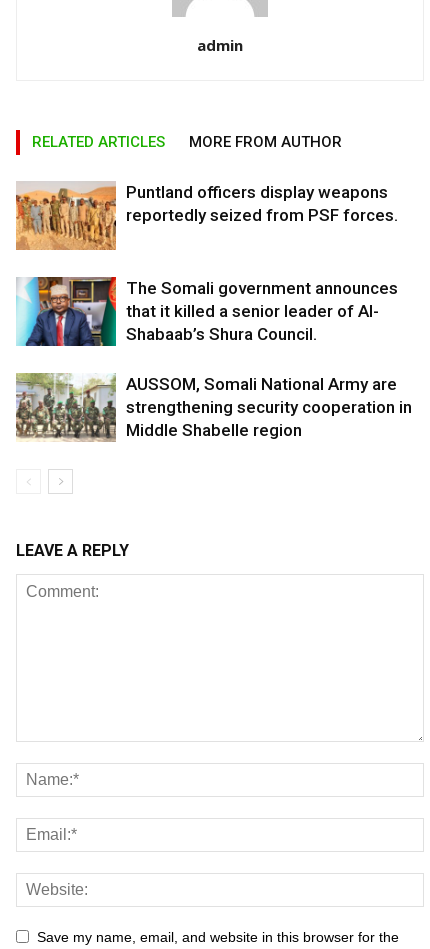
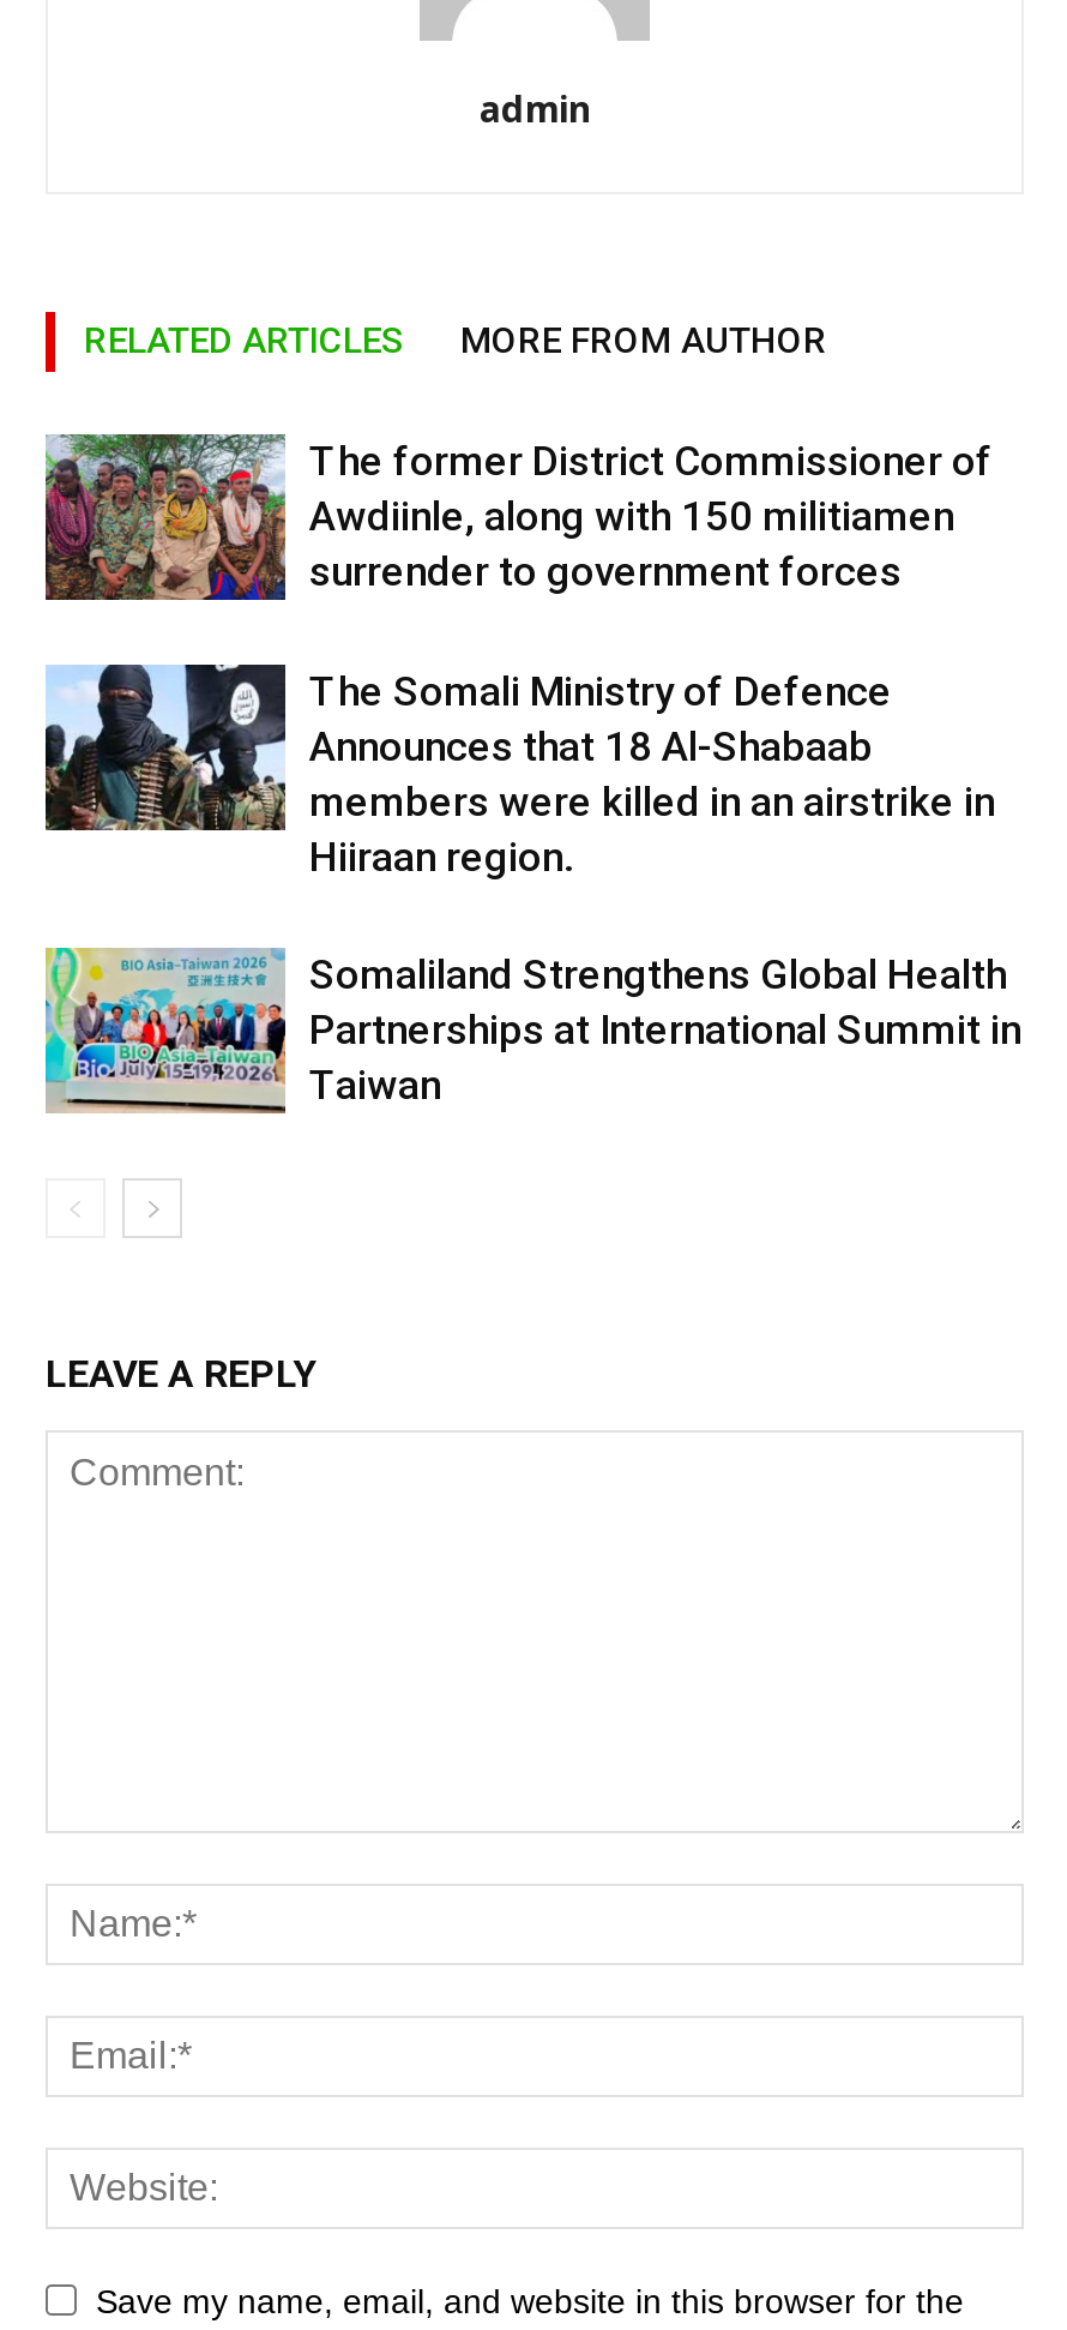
- [image]
- Puntland officers display weapons
- reportedly seized from PSF forces.
+ [image]
+ The former District Commissioner of
+ Awdiinle, along with 150 militiamen
+ surrender to government forces

- [image]
- The Somali government announces
- that it killed a senior leader of Al-
- Shabaab’s Shura Council.
+ [image]
+ The Somali Ministry of Defence
+ Announces that 18 Al-Shabaab
+ members were killed in an airstrike in
+ Hiiraan region.

- [image]
- AUSSOM, Somali National Army are
- strengthening security cooperation in
- Middle Shabelle region
+ [image]
+ Somaliland Strengthens Global Health
+ Partnerships at International Summit in
+ Taiwan
